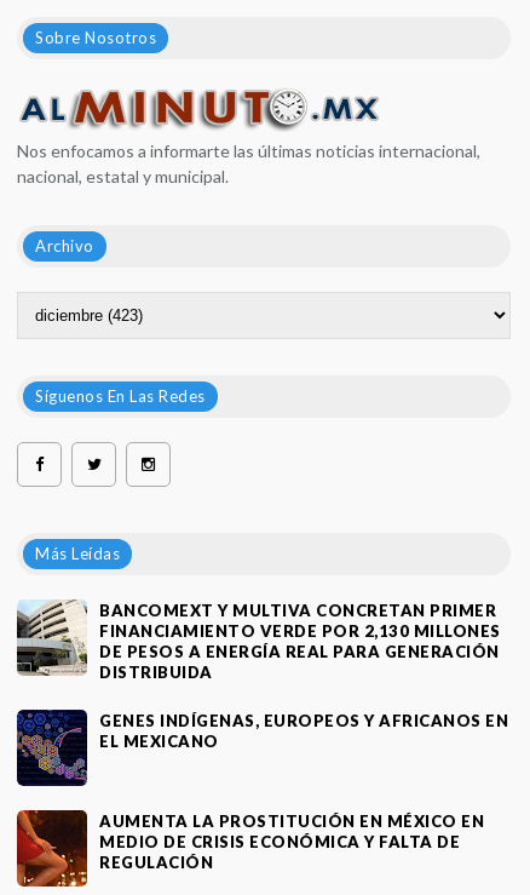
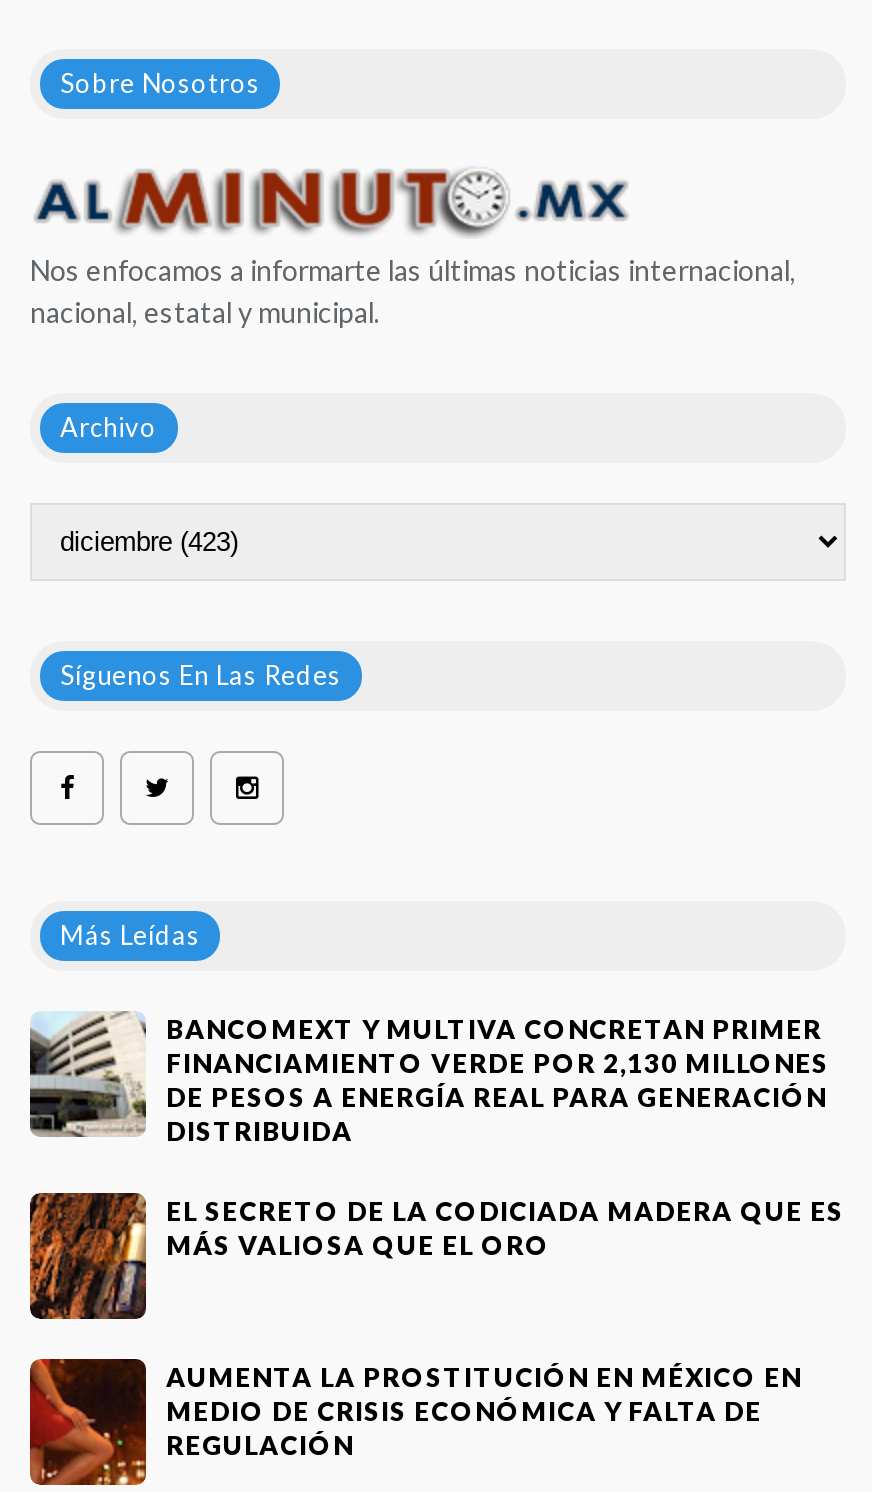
- [image]
- GENES INDÍGENAS, EUROPEOS Y AFRICANOS EN
- EL MEXICANO
+ [image]
+ EL SECRETO DE LA CODICIADA MADERA QUE ES
+ MÁS VALIOSA QUE EL ORO
